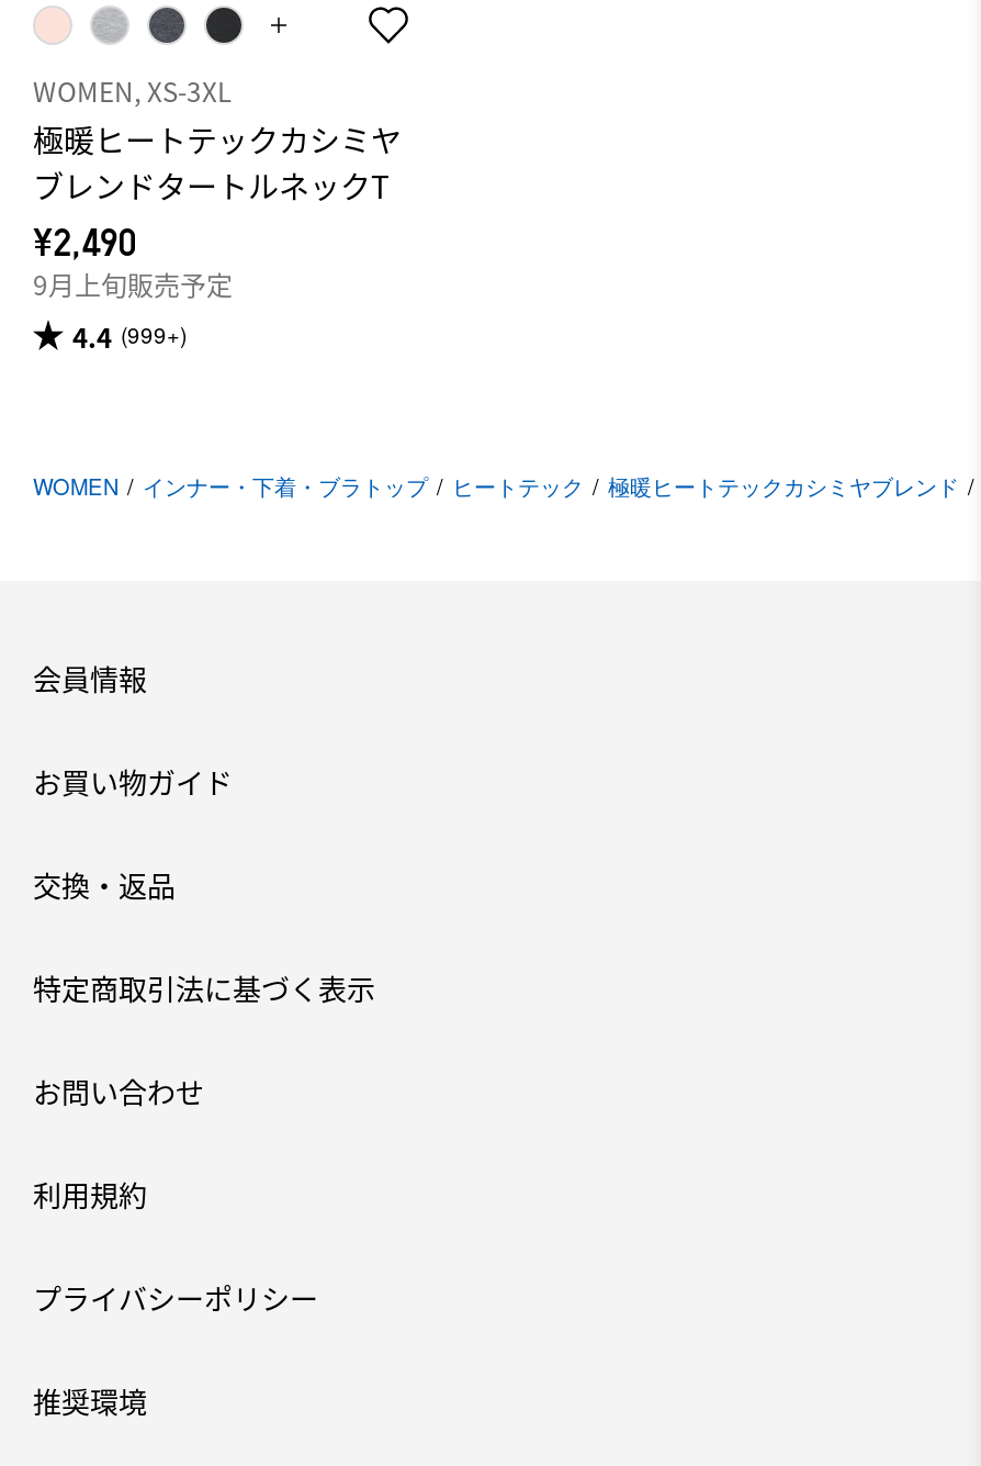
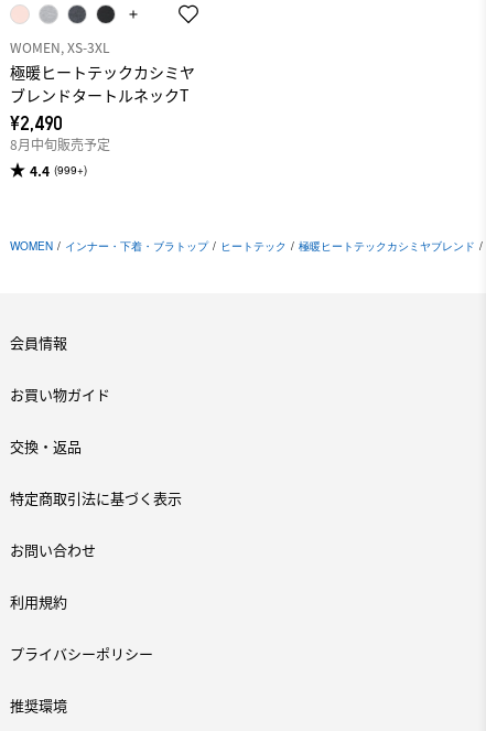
- 9月上旬販売予定
+ 8月中旬販売予定
